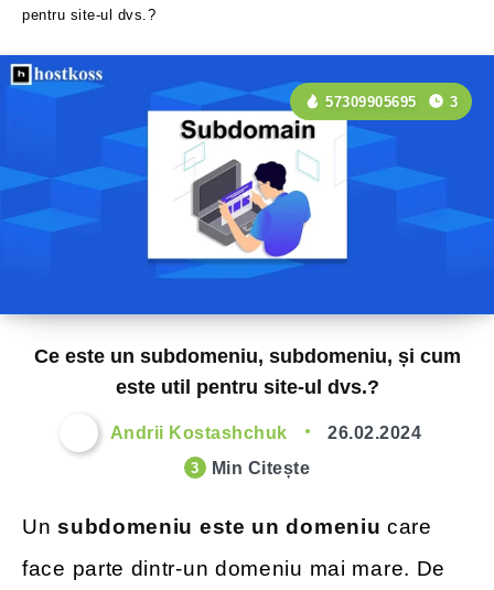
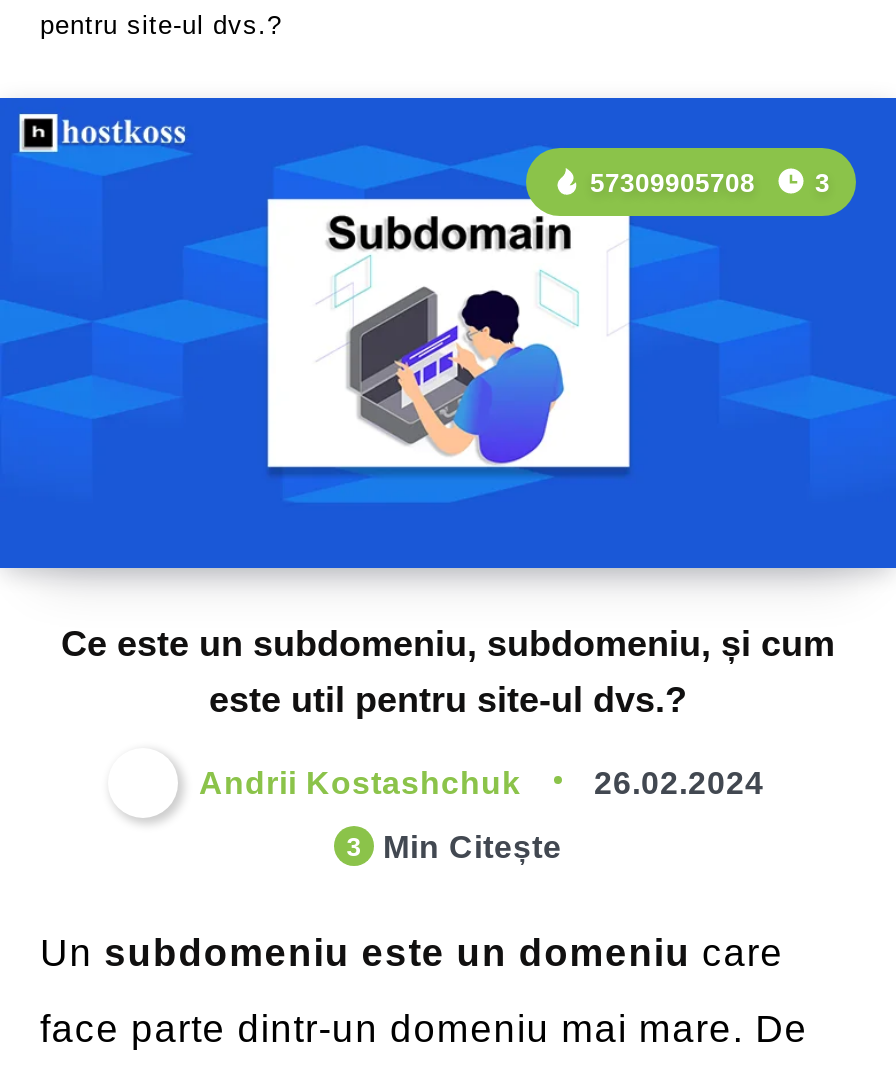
- 57309905695 3
+ 57309905708 3
